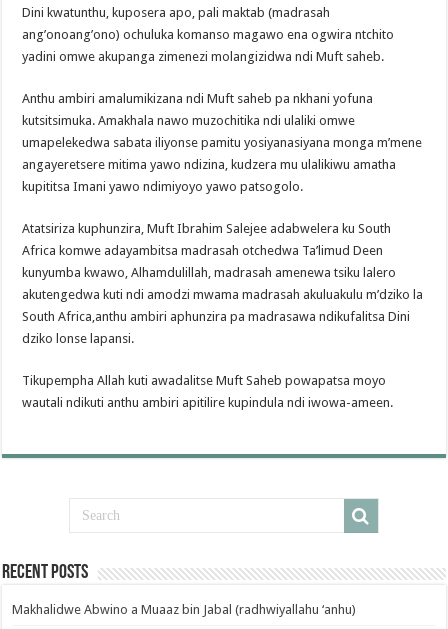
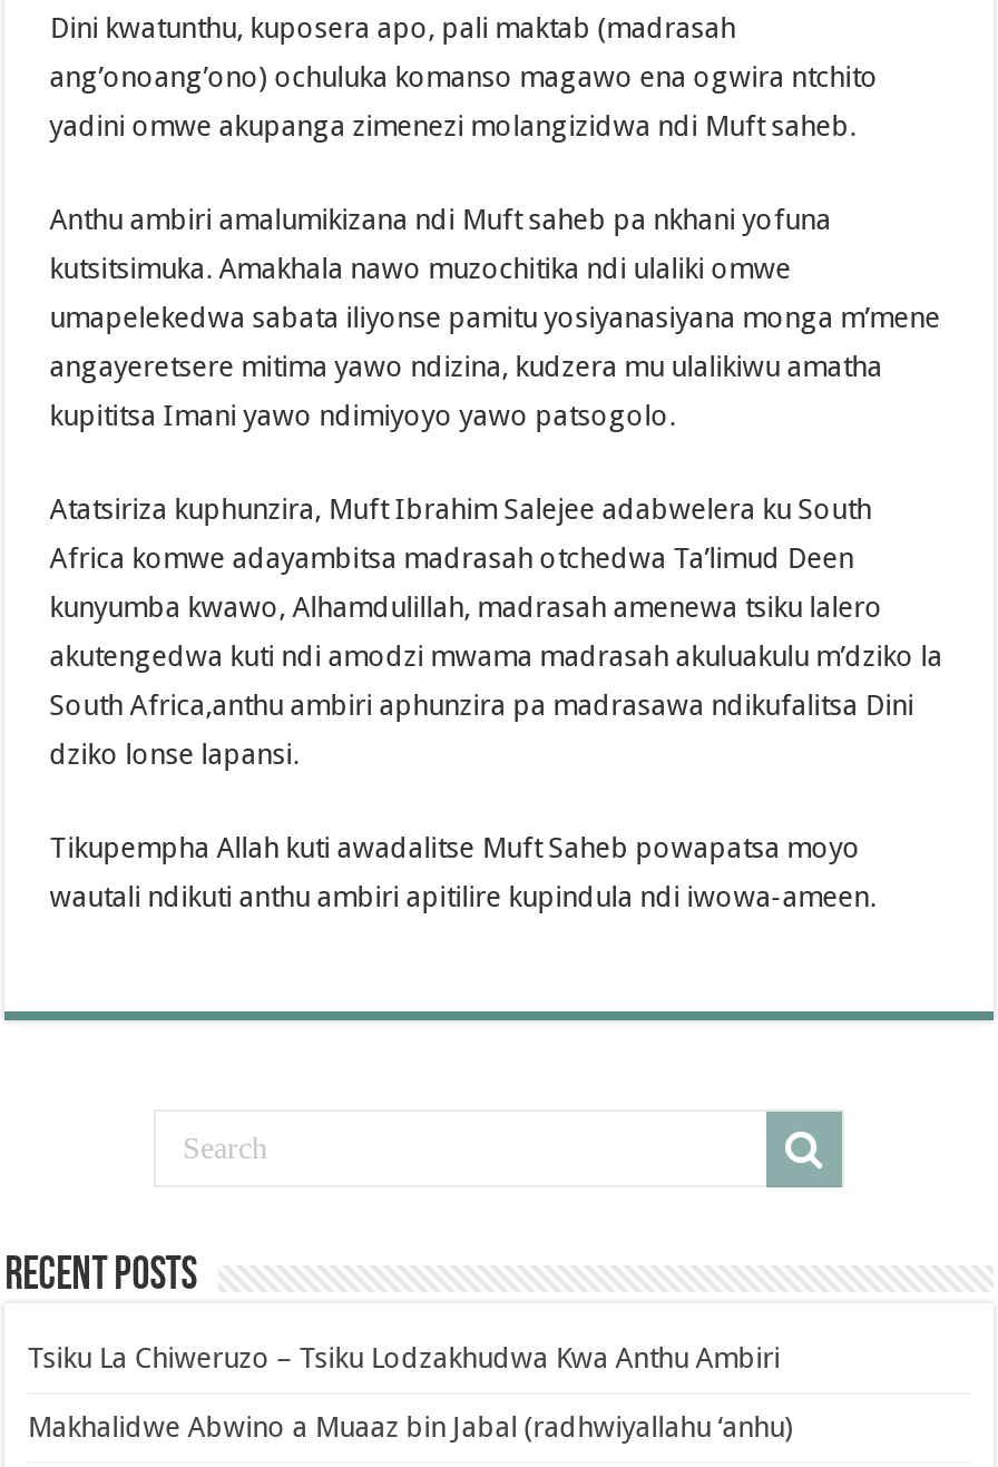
+ Tsiku La Chiweruzo – Tsiku Lodzakhudwa Kwa Anthu Ambiri
